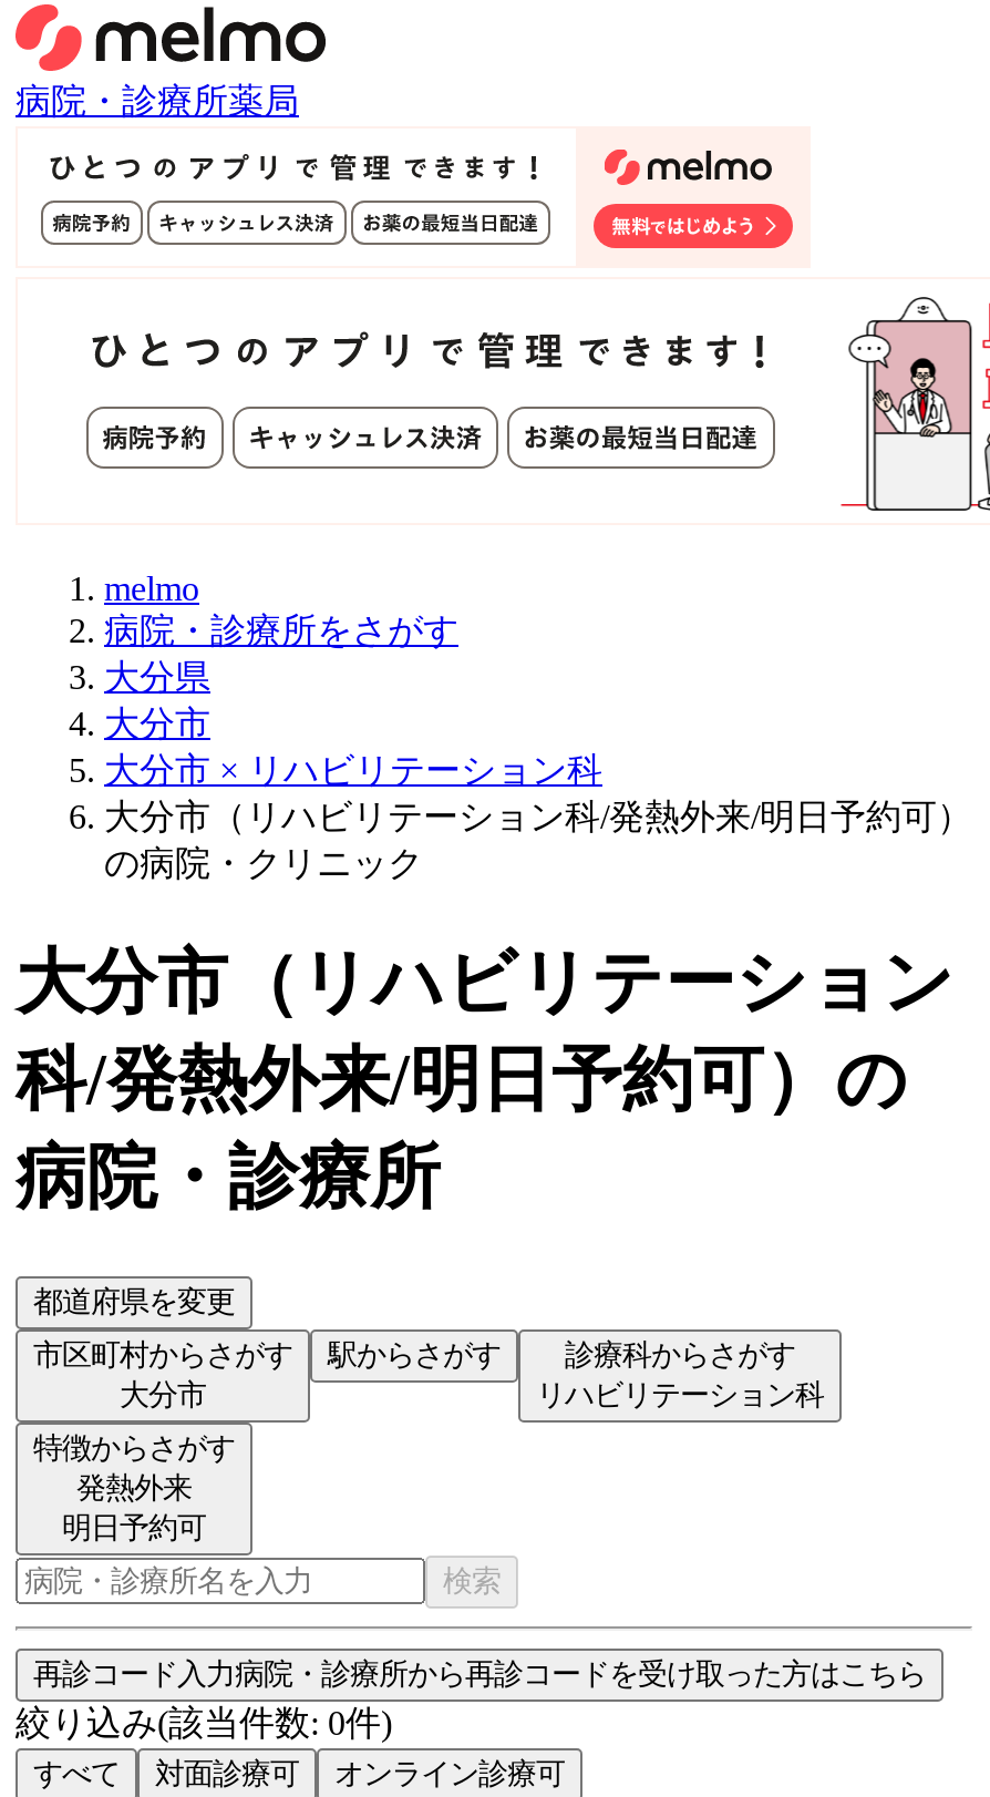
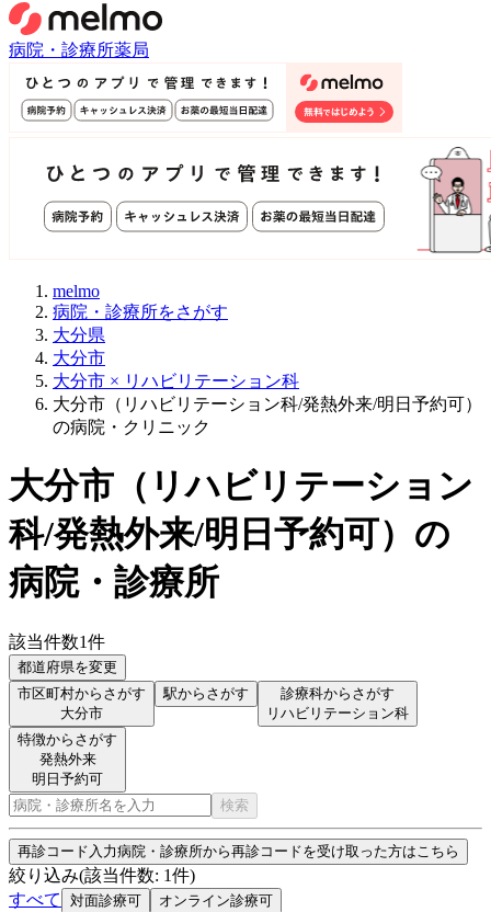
+ 該当件数1件

- 絞り込み(該当件数:0件)
- すべて
- 対面診療可
+ 絞り込み(該当件数:1件)
+ すべて 対面診療可
